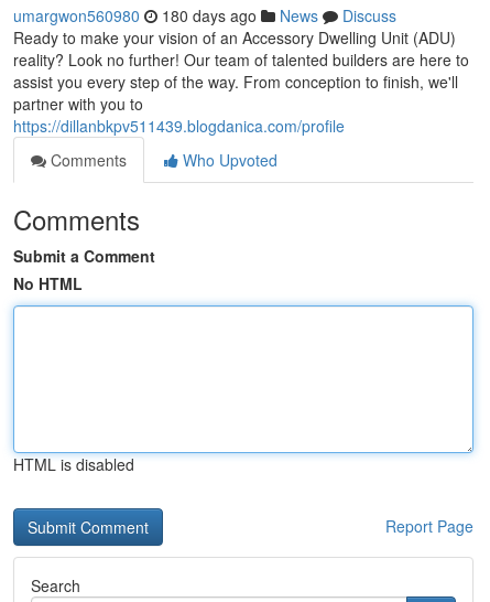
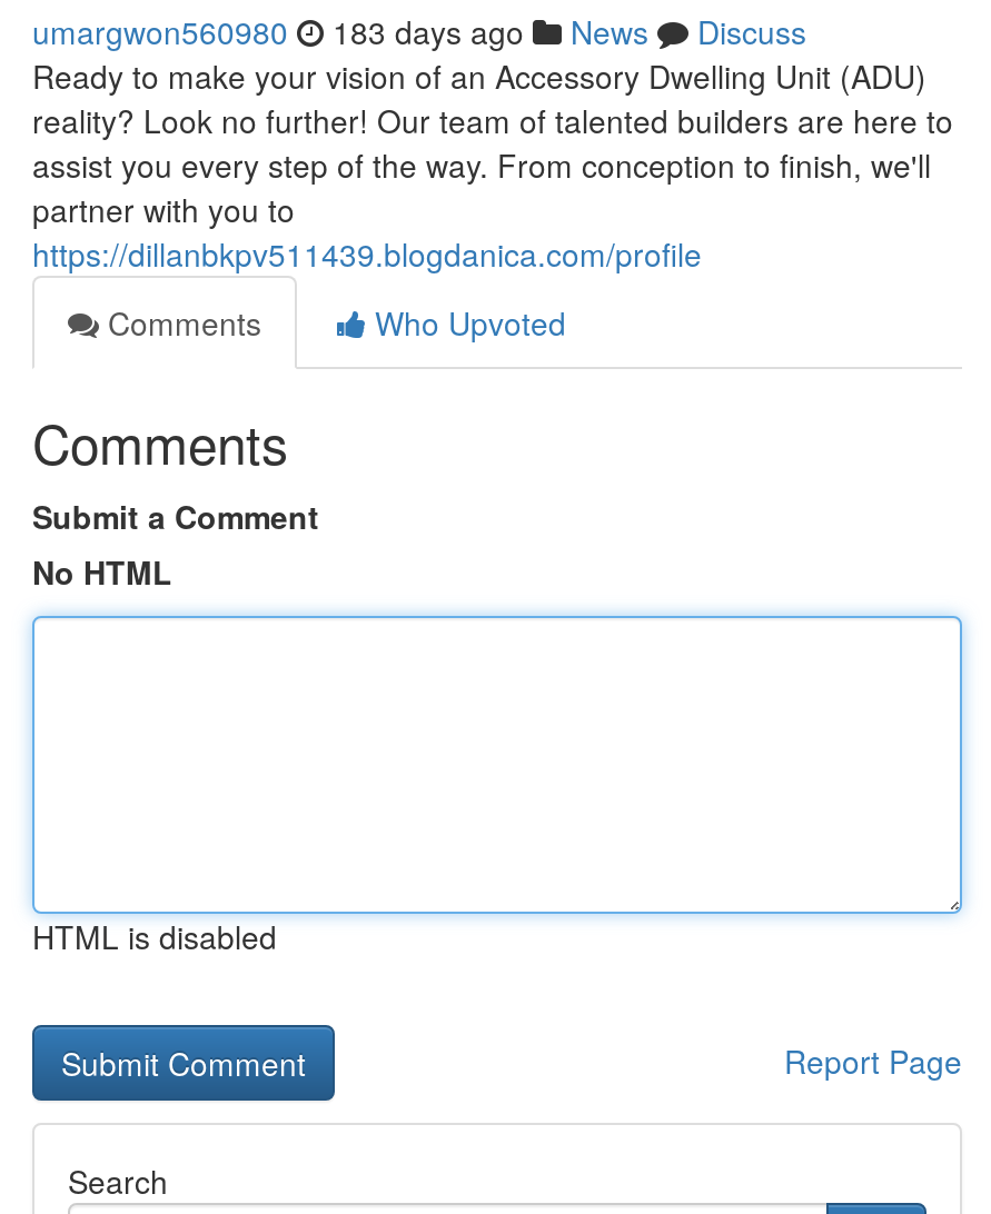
- umargwon560980 180 days ago News Discuss
+ umargwon560980 183 days ago News Discuss
